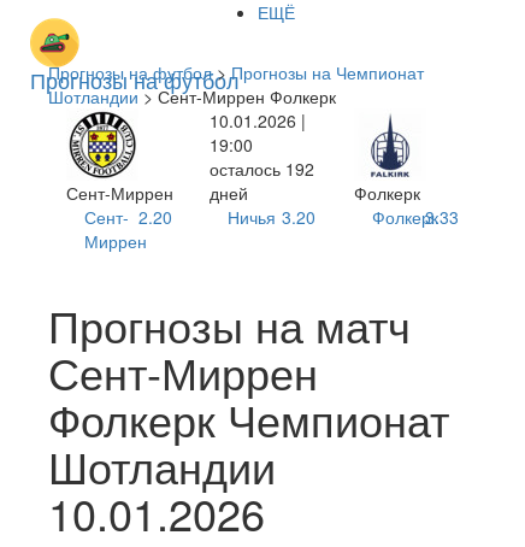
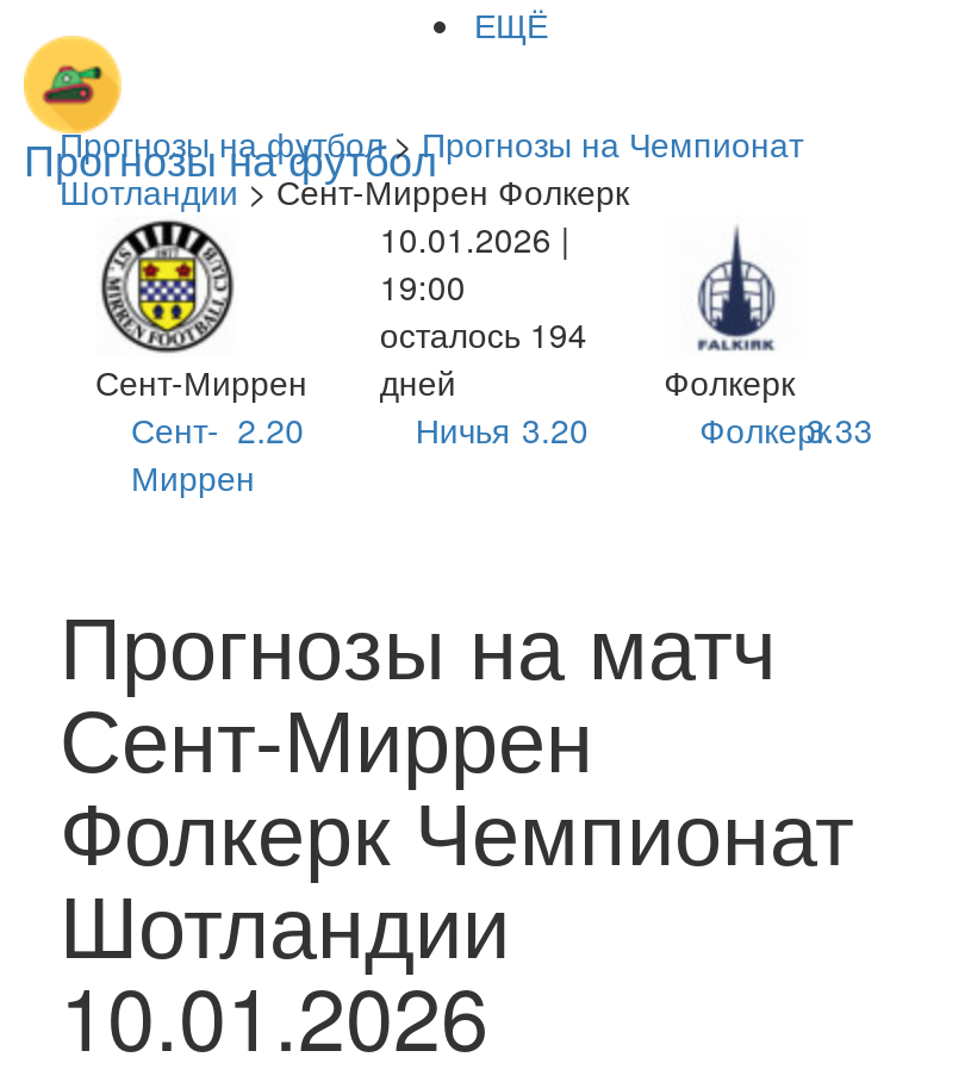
- осталось 192
+ осталось 194
